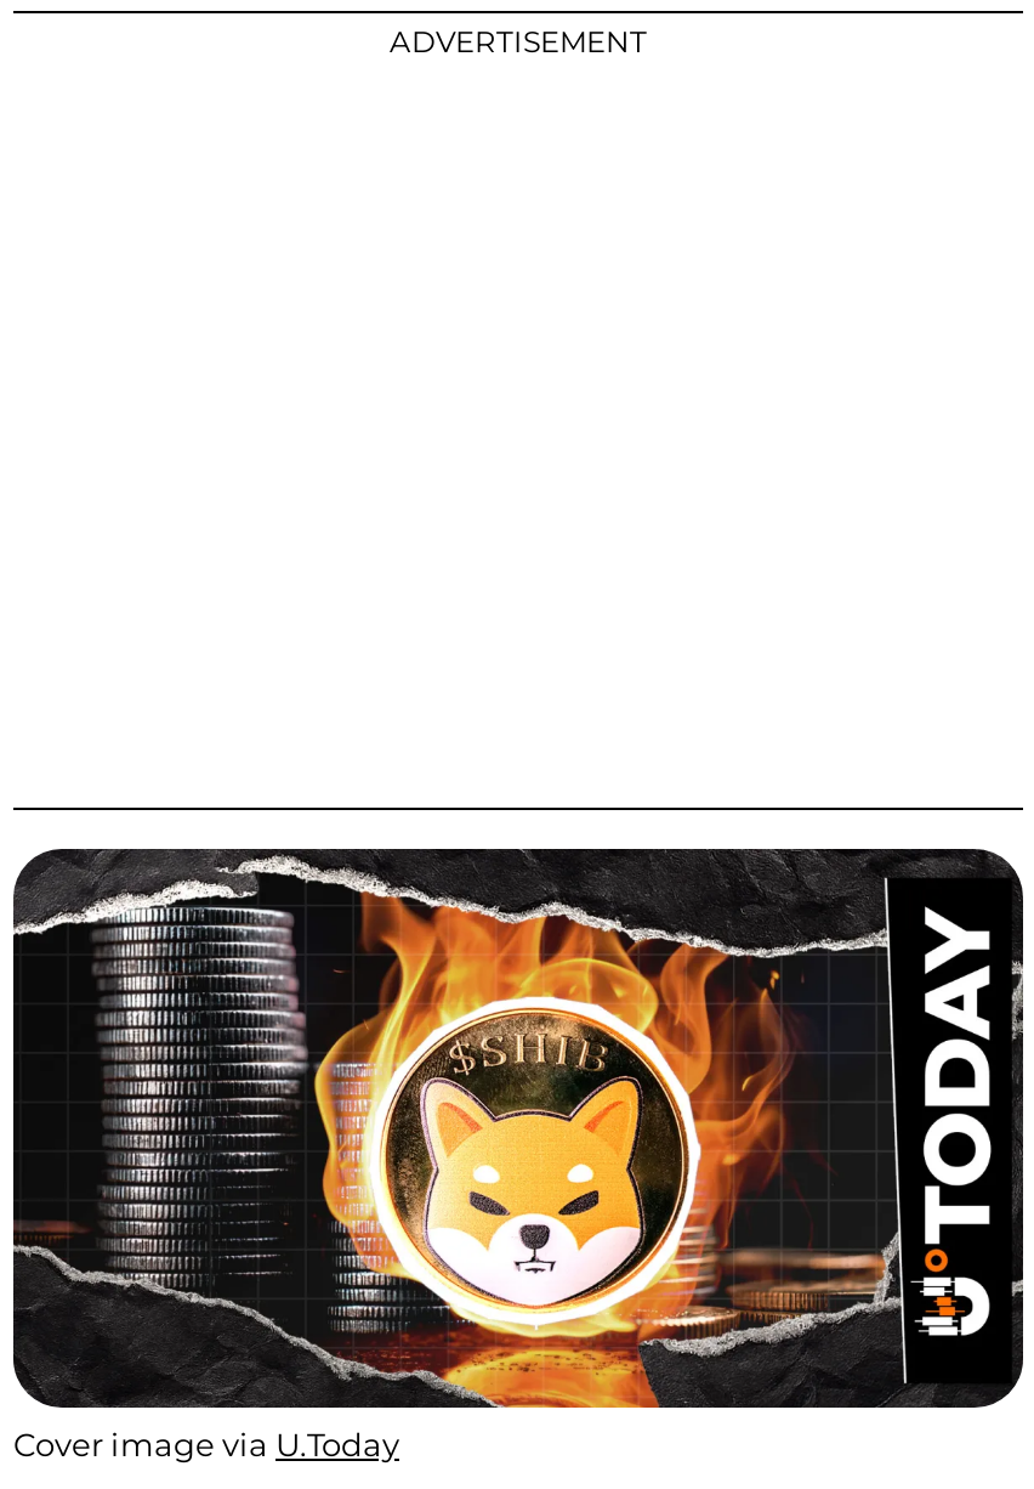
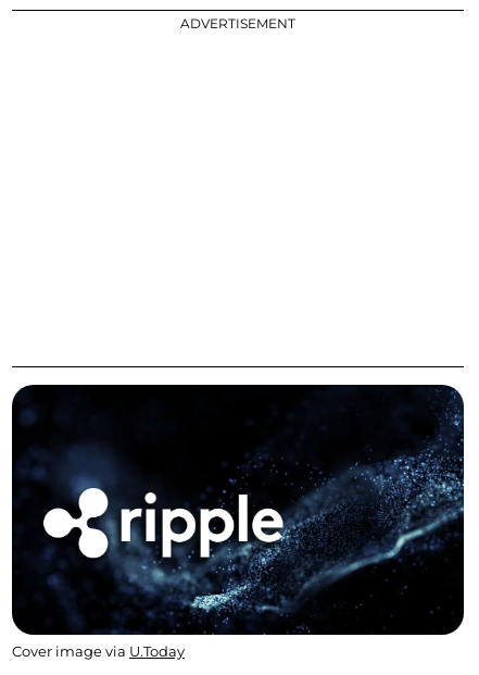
- [image]
+ [image]
